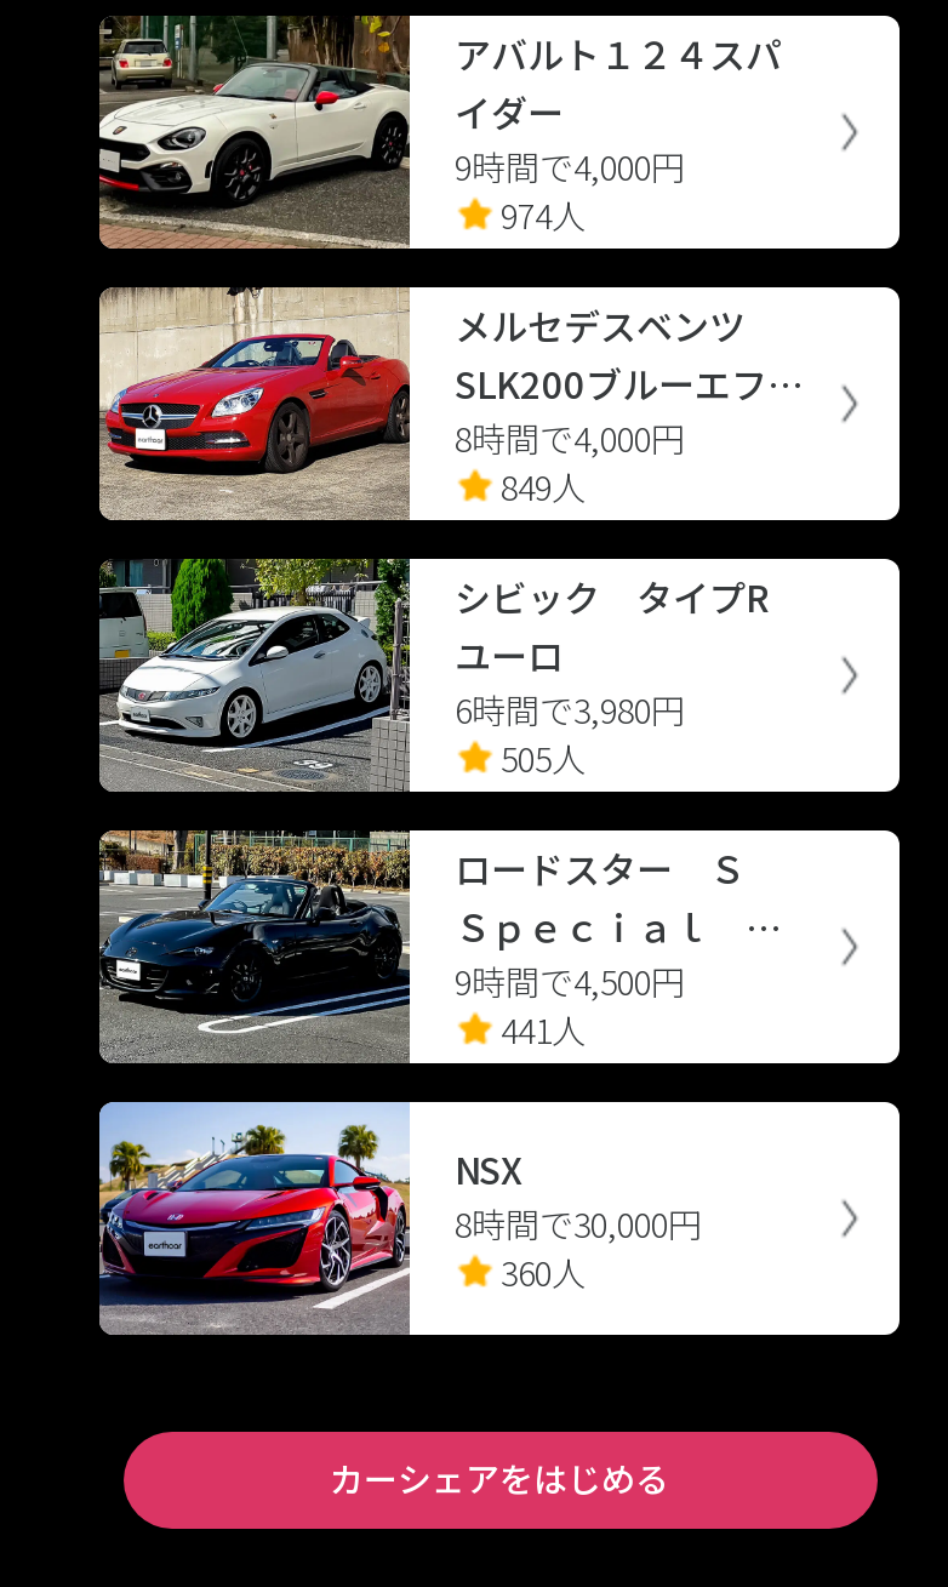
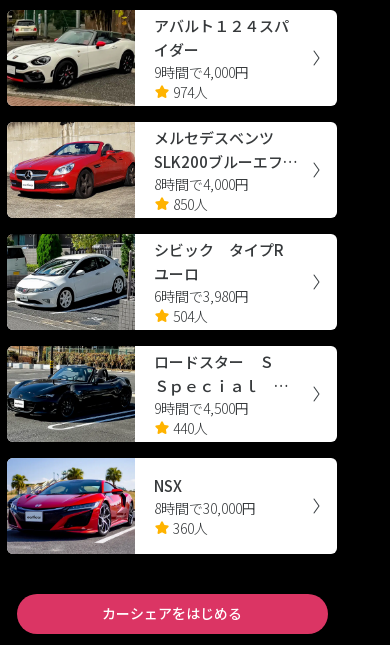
- 849人
+ 850人

- 505人
+ 504人

- 441人
+ 440人
